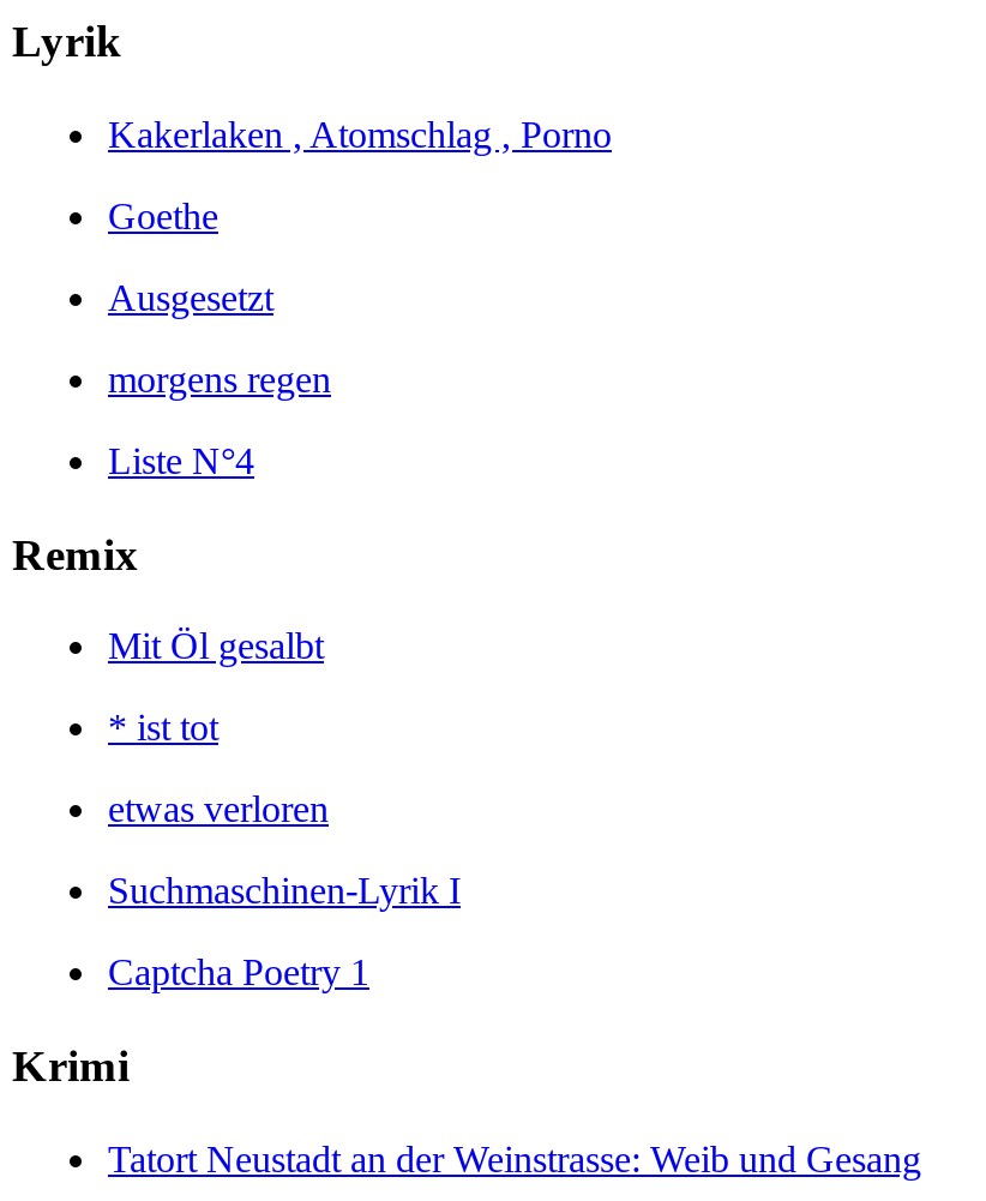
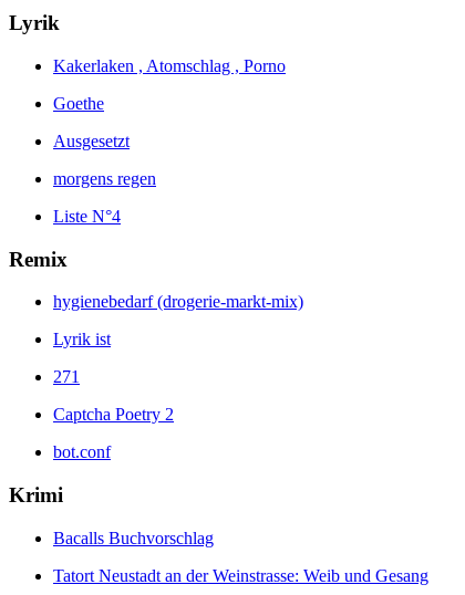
- Mit Öl gesalbt
+ hygienebedarf (drogerie-markt-mix)

- * ist tot
+ Lyrik ist

- etwas verloren
+ 271

- Suchmaschinen-Lyrik I
+ Captcha Poetry 2

- Captcha Poetry 1
+ bot.conf

+ Bacalls Buchvorschlag
